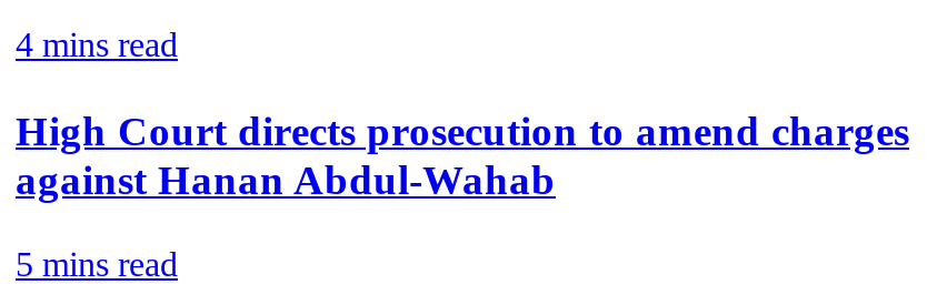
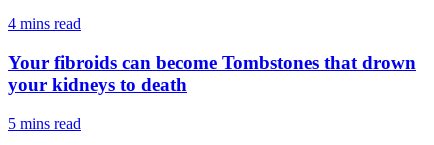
- High Court directs prosecution to amend charges
- against Hanan Abdul-Wahab
+ Your fibroids can become Tombstones that drown
+ your kidneys to death
